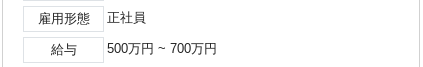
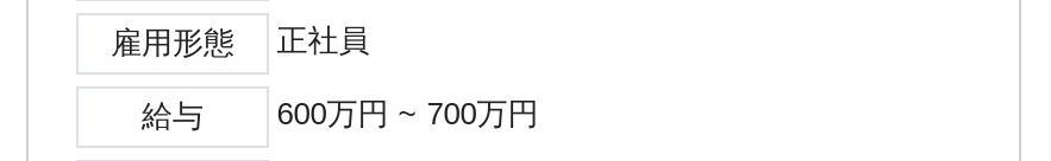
- 500万円 ~ 700万円
+ 600万円 ~ 700万円
